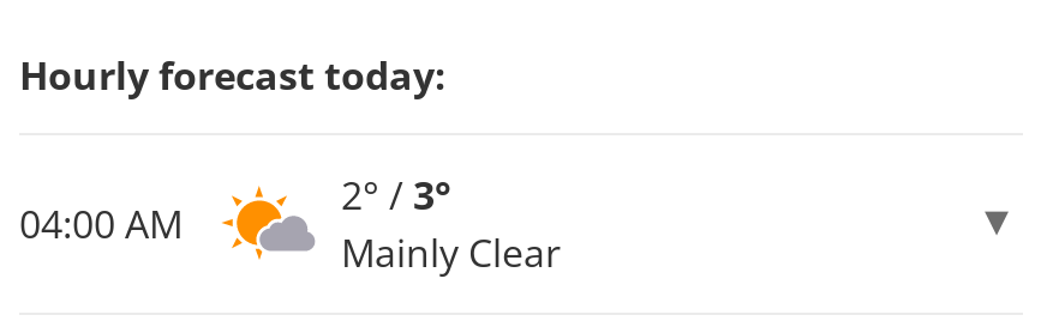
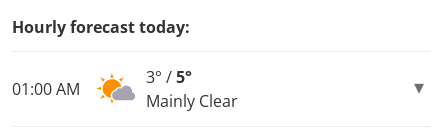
- 2° / 3°
+ 3° / 5°

- 04:00 AM
+ 01:00 AM
